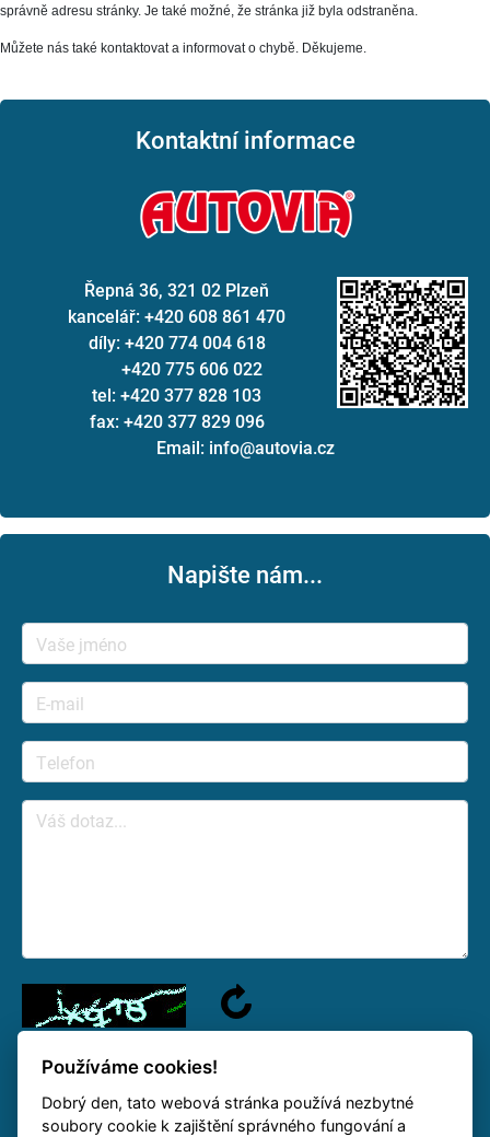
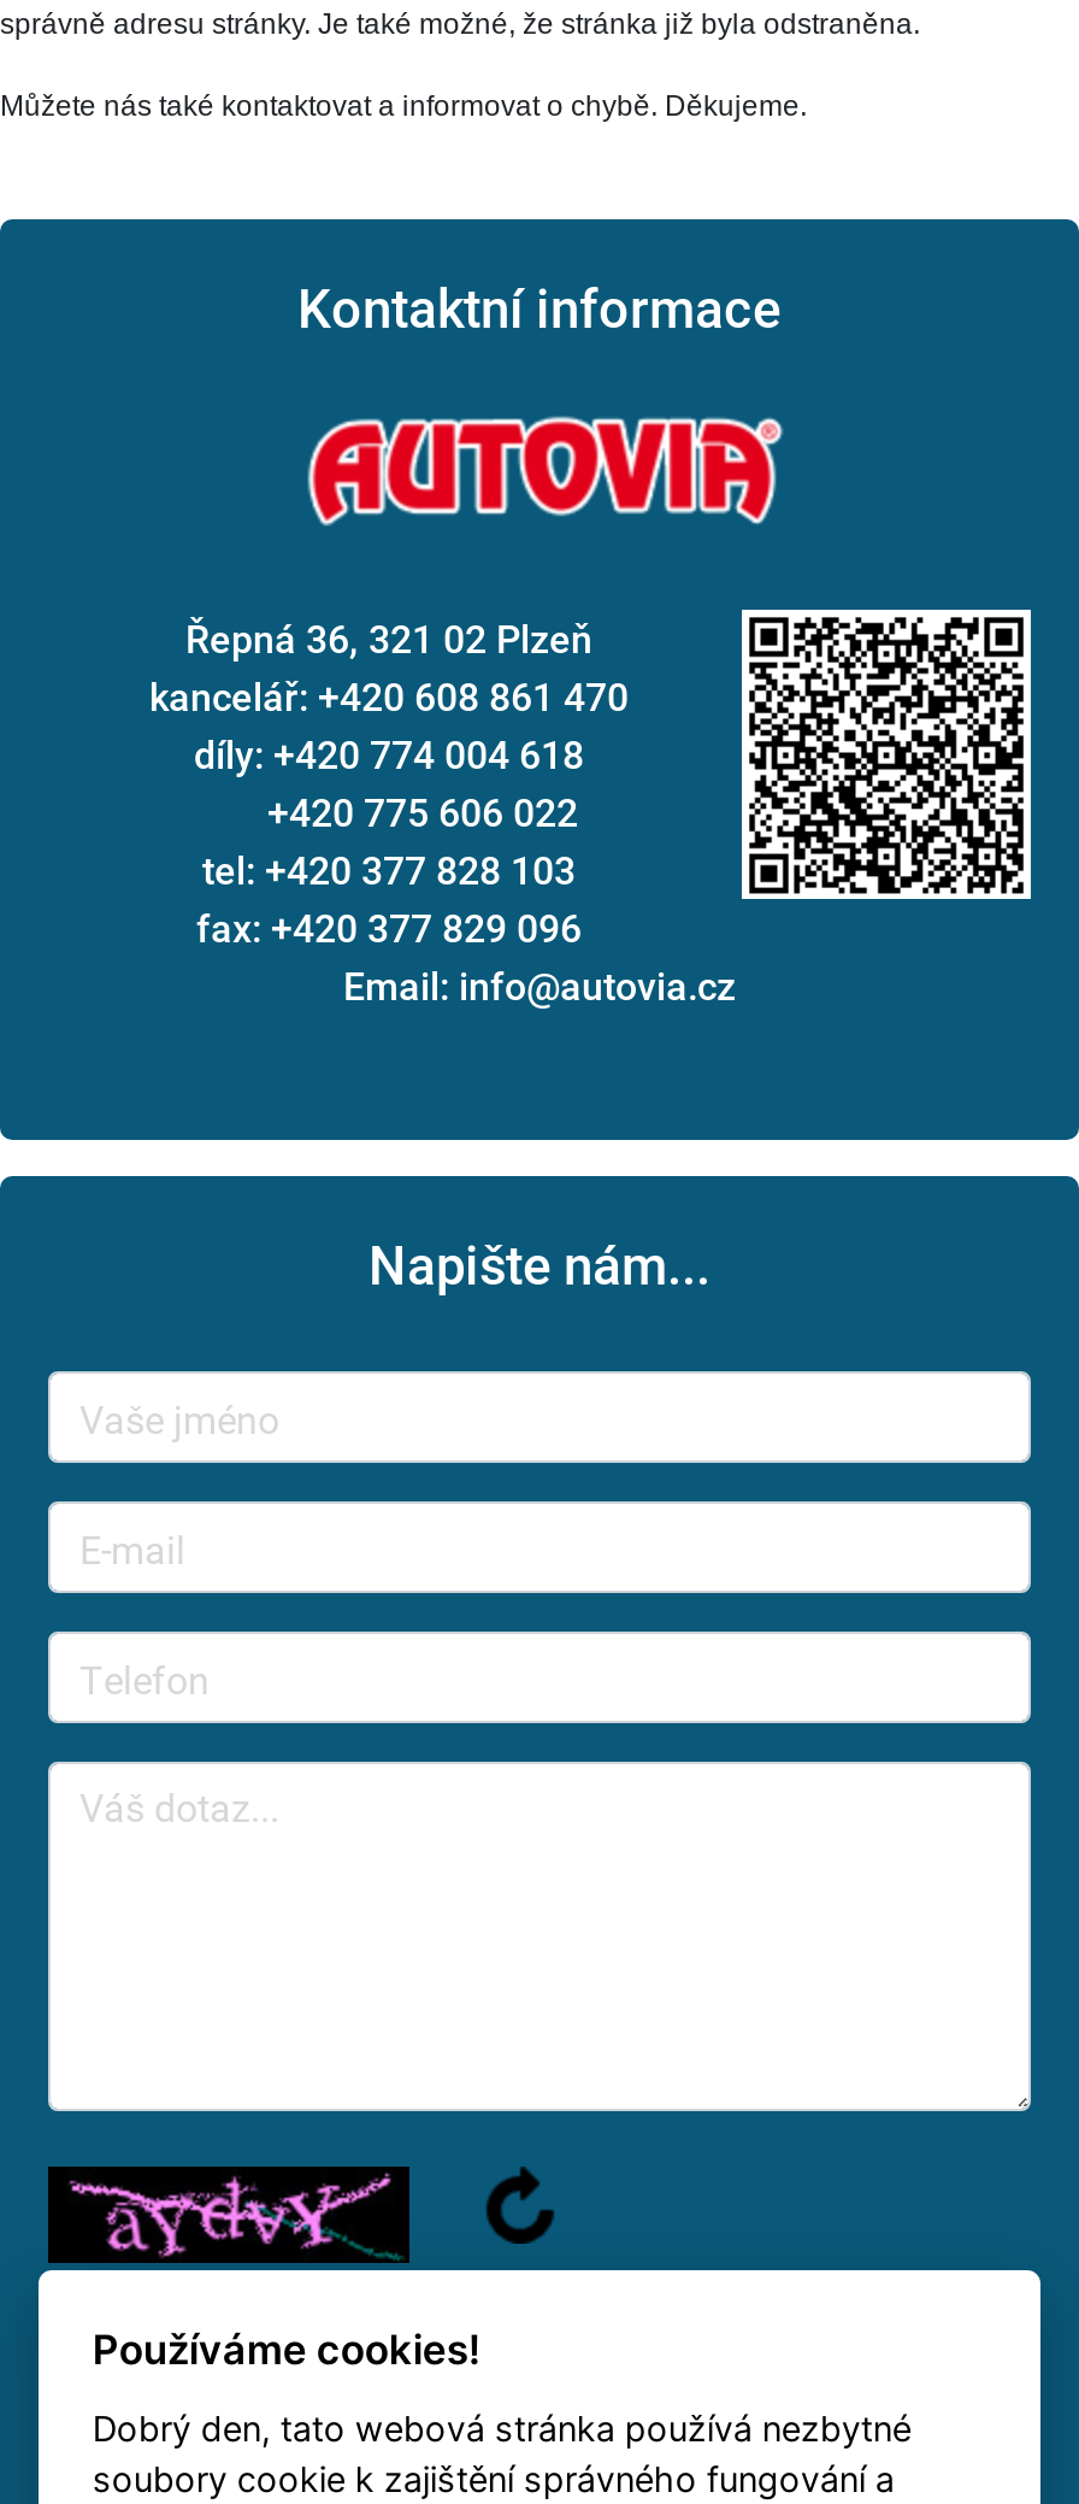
- [image]
+ [image]
